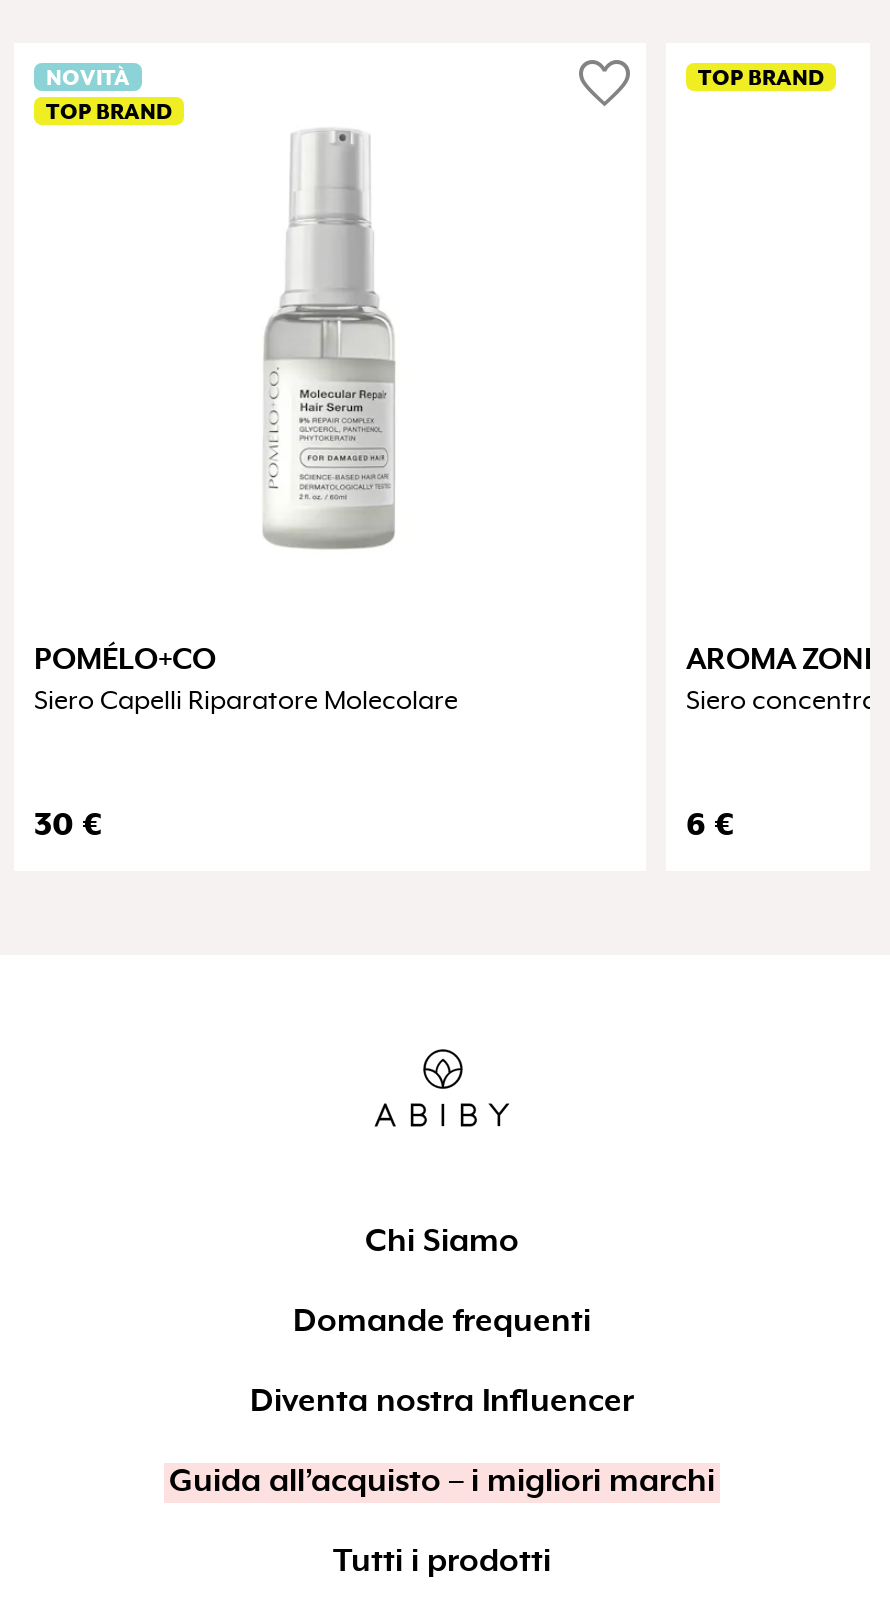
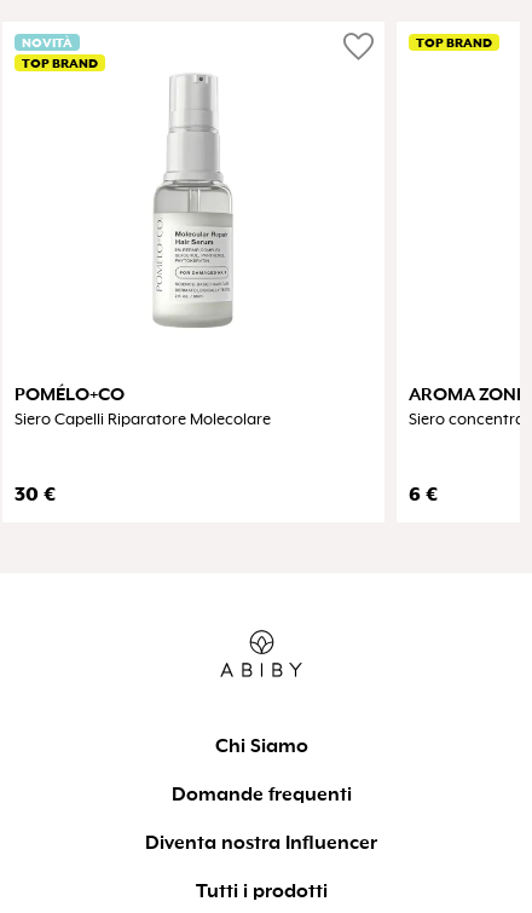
- Guida all’acquisto – i migliori marchi
